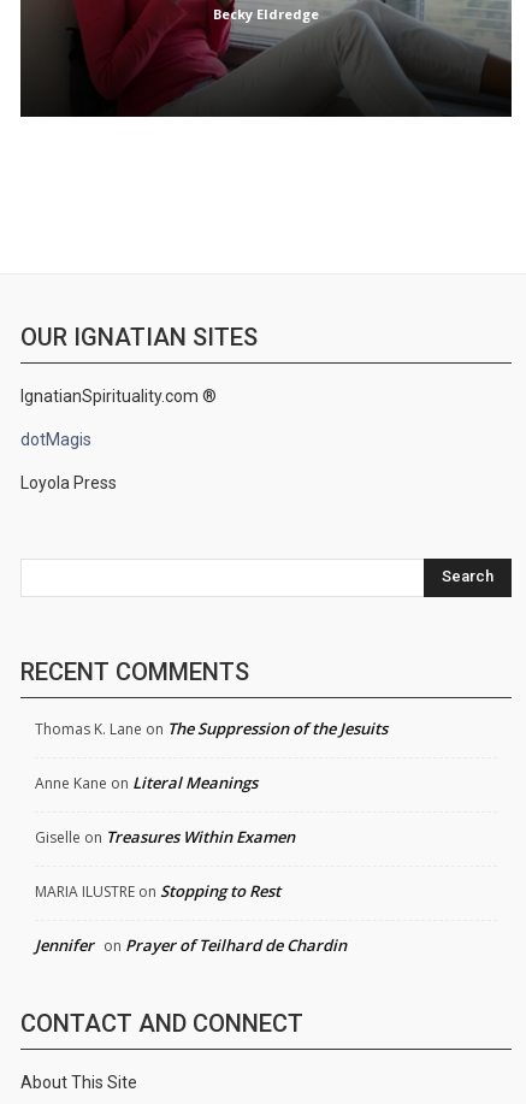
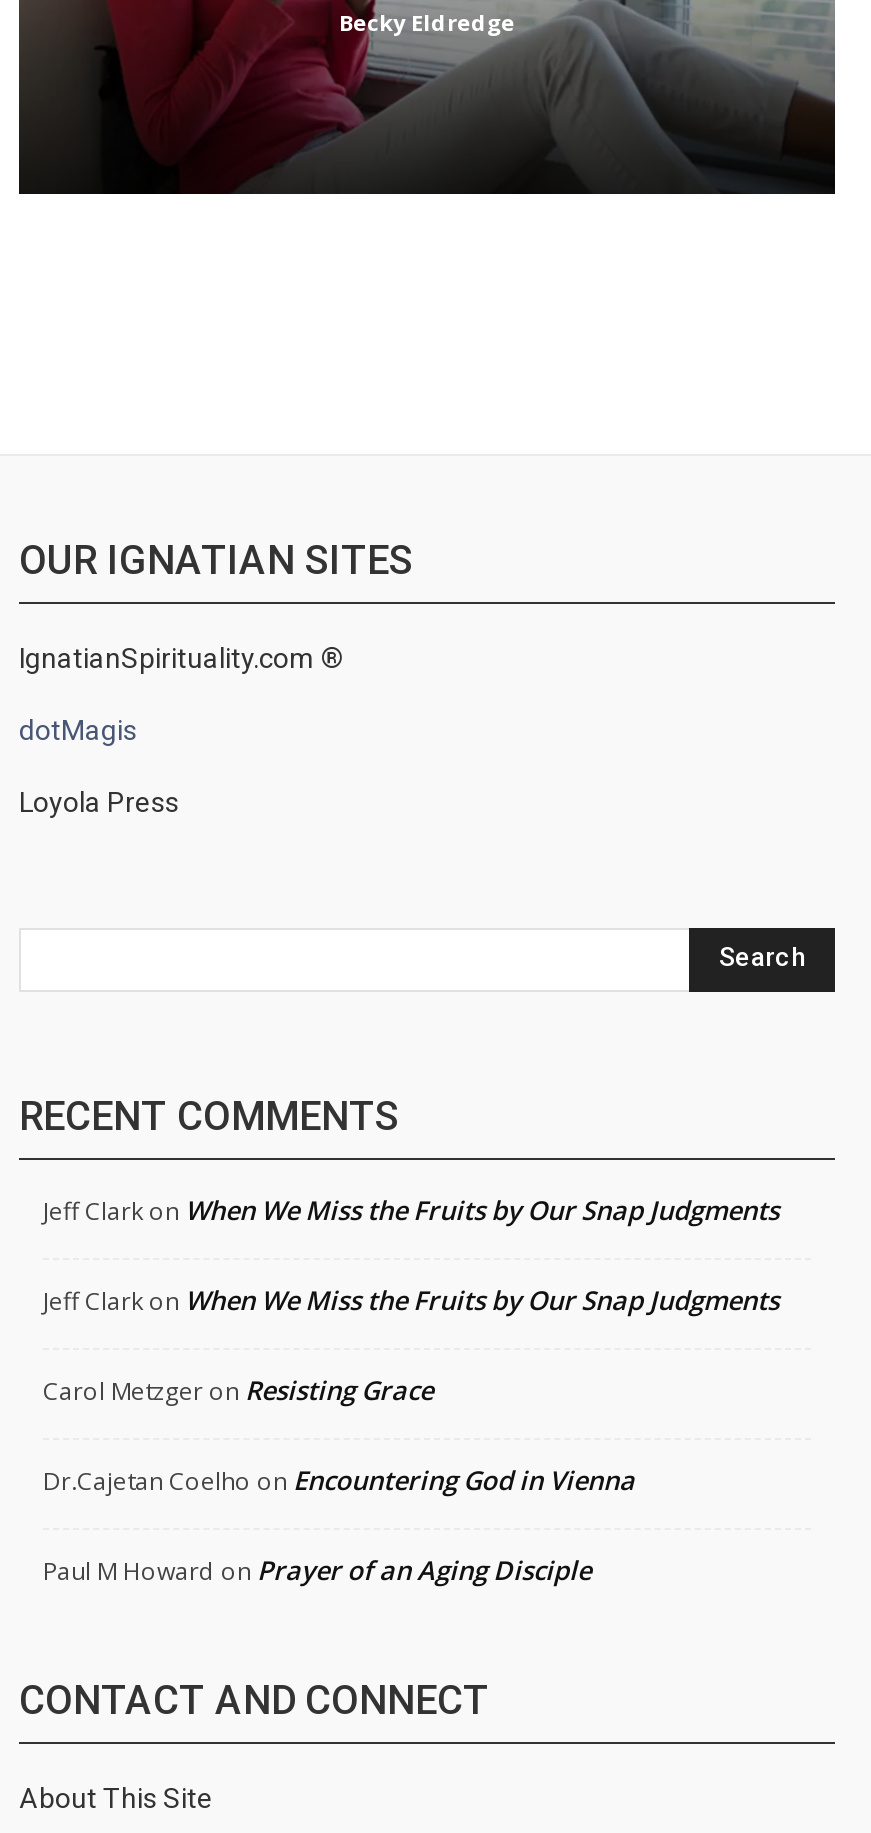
- Thomas K. Lane on The Suppression of the Jesuits
+ Jeff Clark on When We Miss the Fruits by Our Snap Judgments

- Anne Kane on Literal Meanings
+ Jeff Clark on When We Miss the Fruits by Our Snap Judgments

- Giselle on Treasures Within Examen
+ Carol Metzger on Resisting Grace

- MARIA ILUSTRE on Stopping to Rest
+ Dr.Cajetan Coelho on Encountering God in Vienna

- Jennifer on Prayer of Teilhard de Chardin
+ Paul M Howard on Prayer of an Aging Disciple
